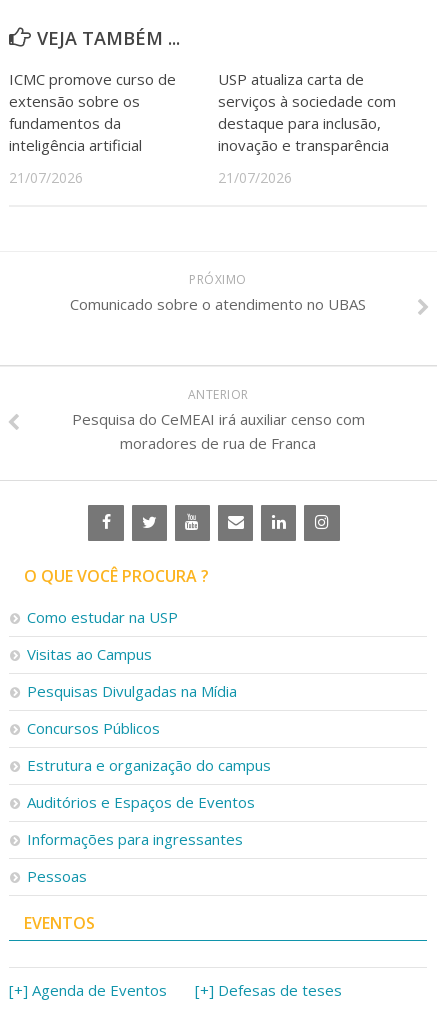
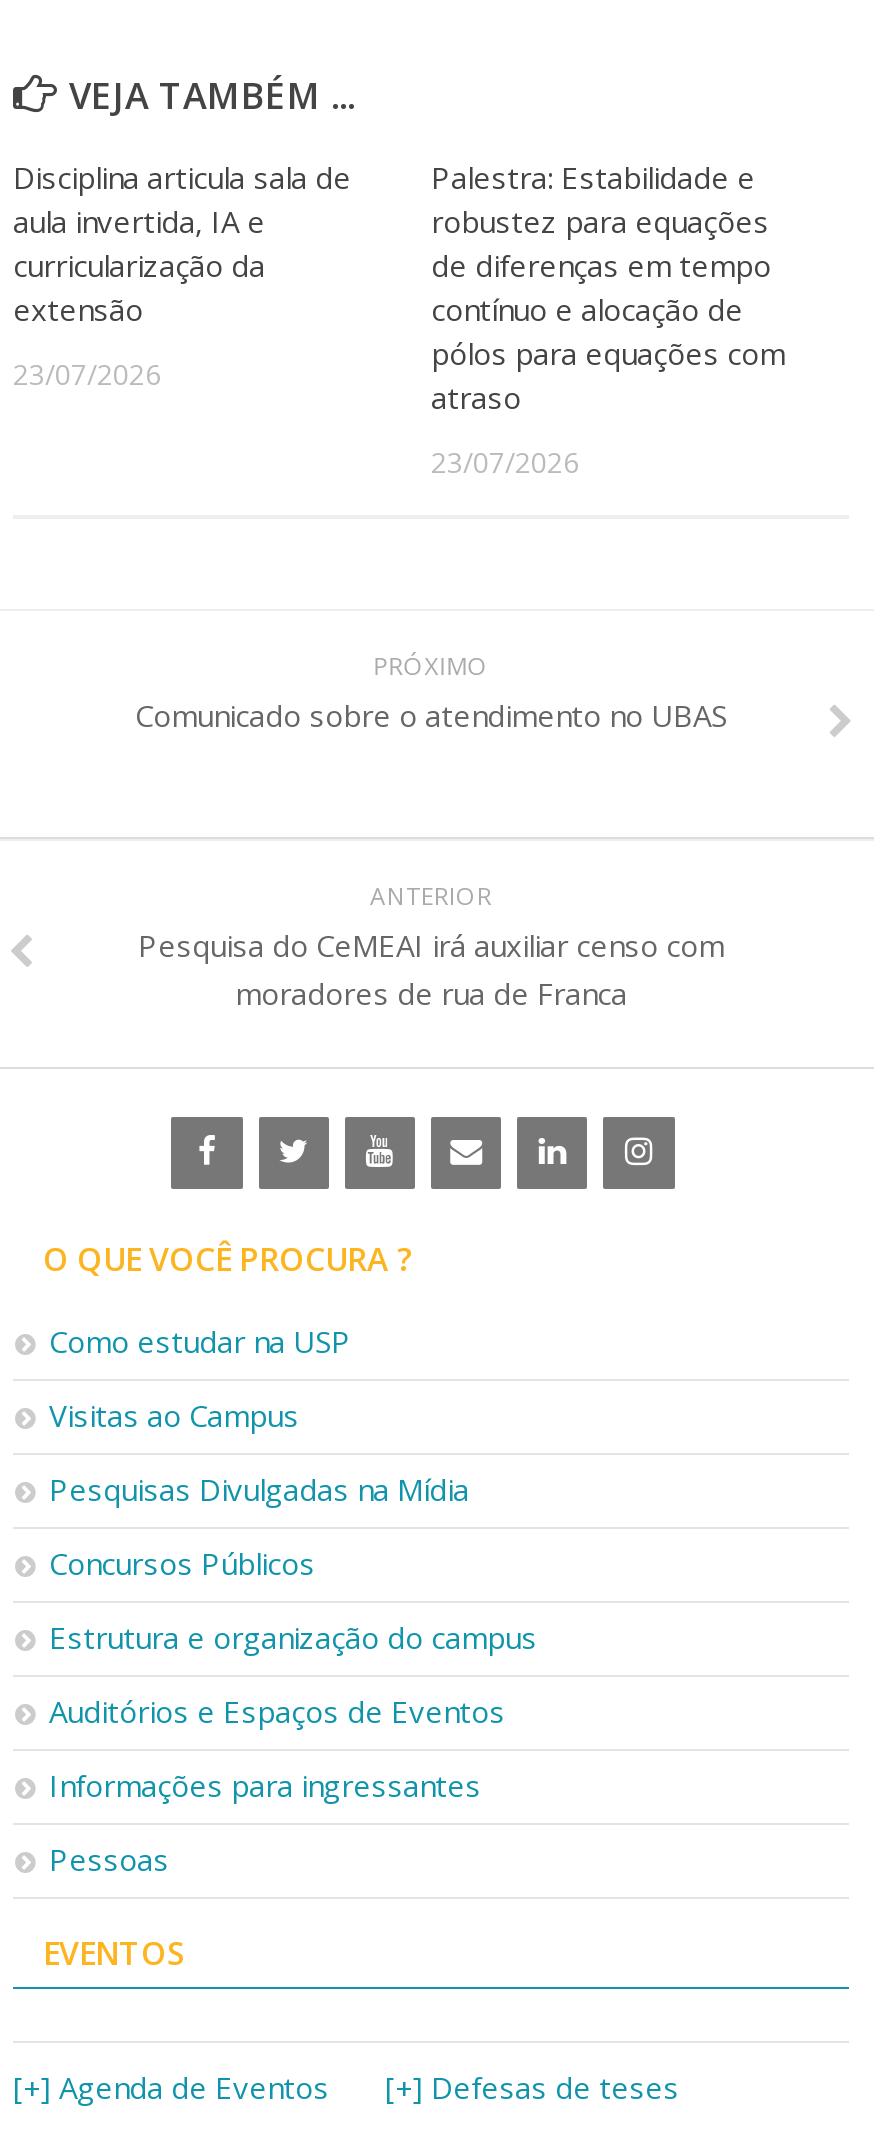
- ICMC promove curso de
- extensão sobre os
- fundamentos da
- inteligência artificial
+ Disciplina articula sala de
+ aula invertida, IA e
+ curricularização da
+ extensão

- USP atualiza carta de
- serviços à sociedade com
- destaque para inclusão,
- inovação e transparência
+ Palestra: Estabilidade e
+ robustez para equações
+ de diferenças em tempo
+ contínuo e alocação de
+ pólos para equações com
+ atraso

- 21/07/2026
+ 23/07/2026

- 21/07/2026
+ 23/07/2026
